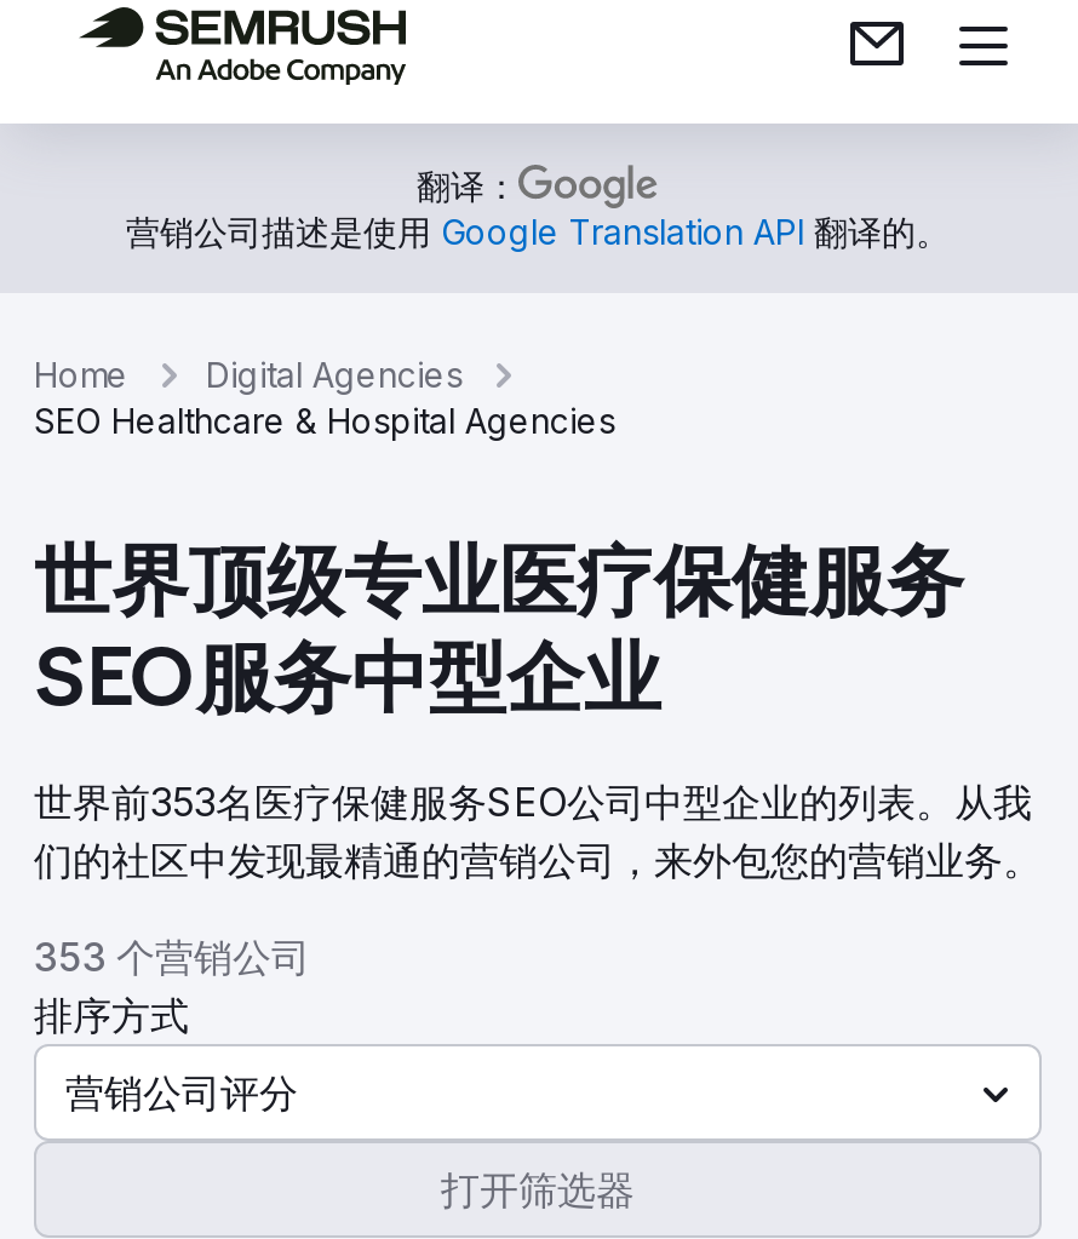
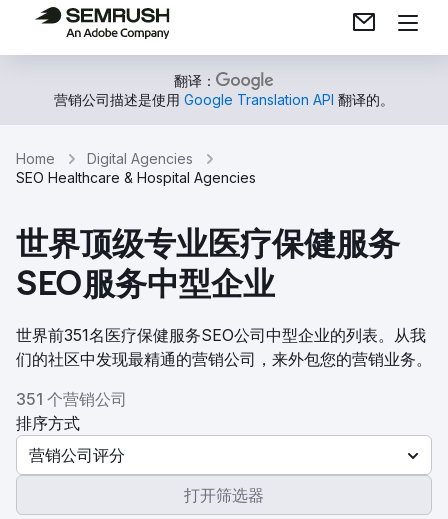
- 世界前353名医疗保健服务SEO公司中型企业的列表。从我
+ 世界前351名医疗保健服务SEO公司中型企业的列表。从我

- 353 个营销公司
+ 351 个营销公司
